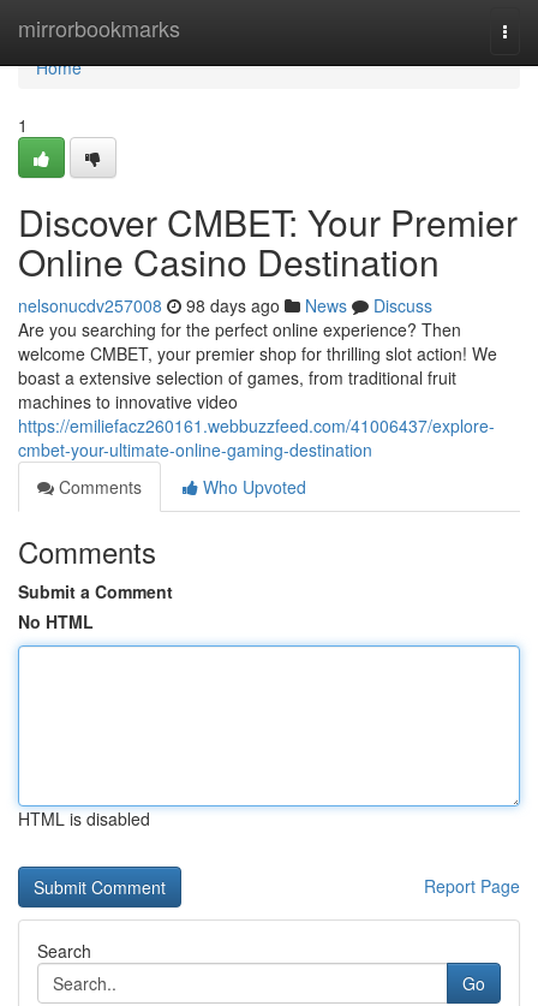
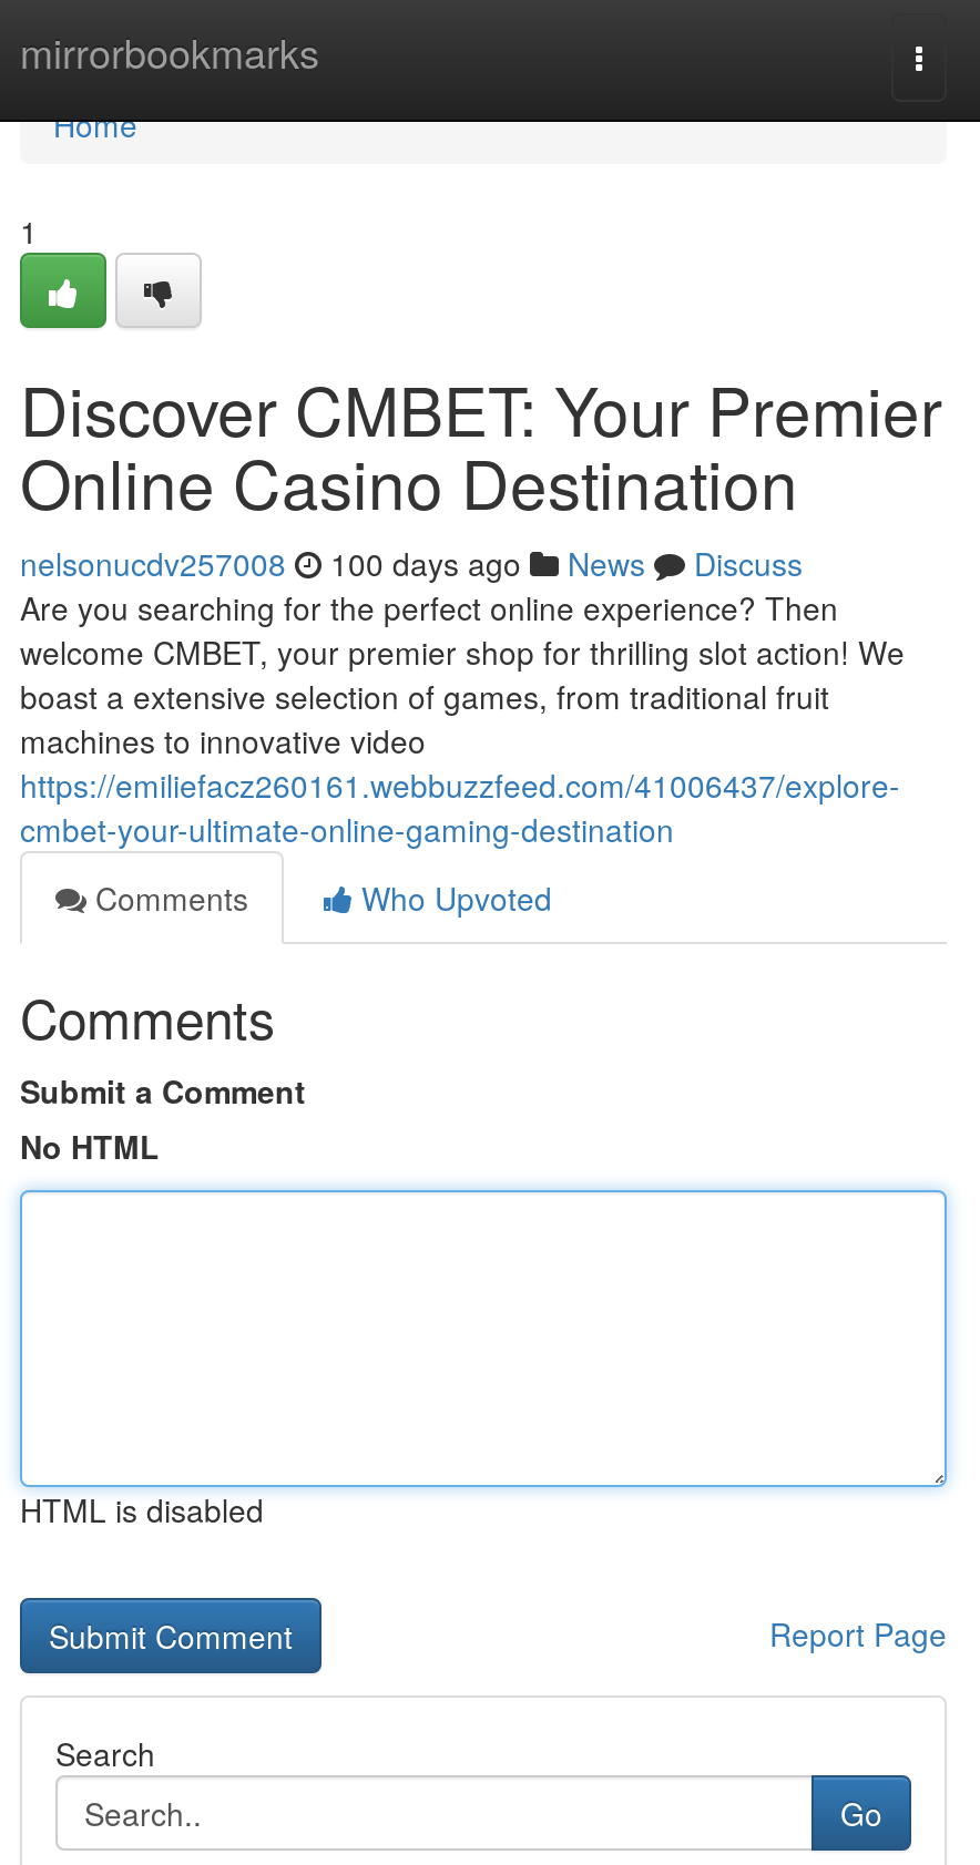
- nelsonucdv257008 98 days ago News Discuss
+ nelsonucdv257008 100 days ago News Discuss
